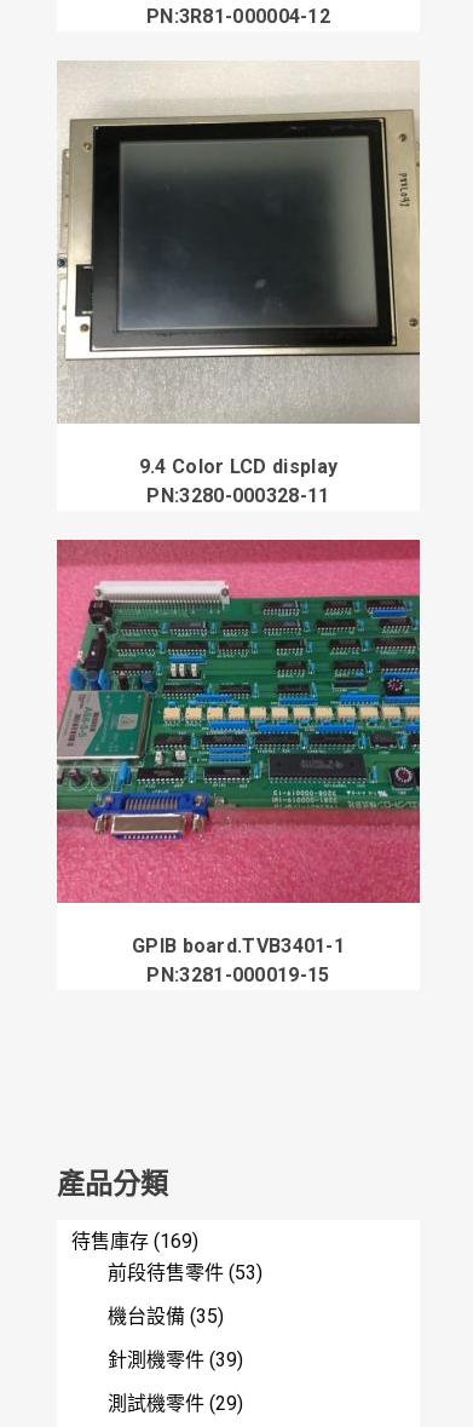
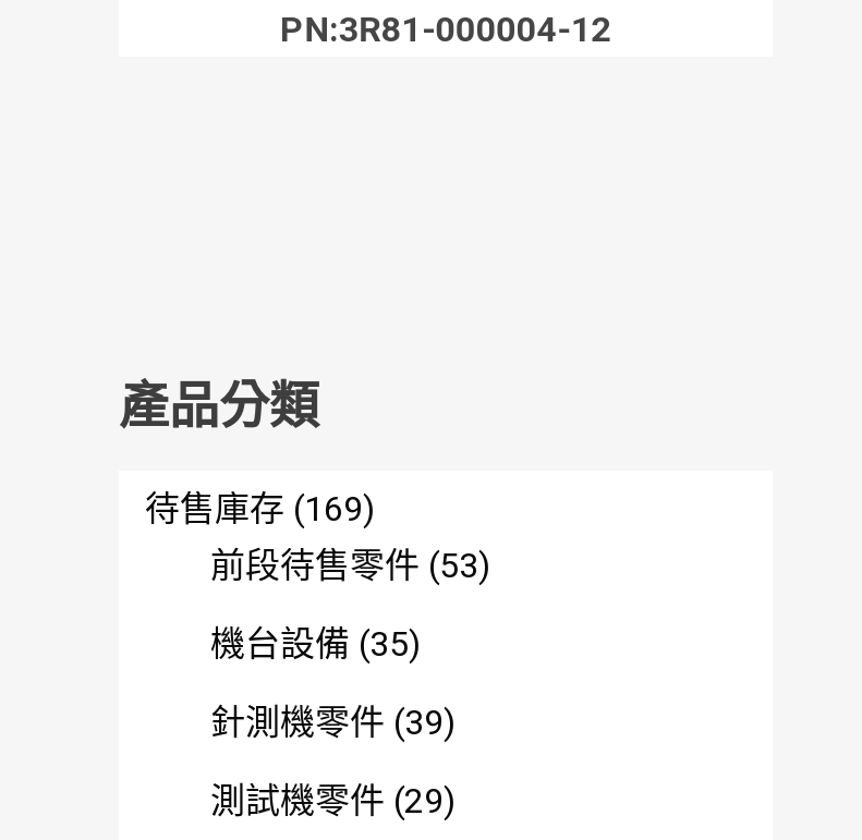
- [image]
- 9.4 Color LCD display
- PN:3280-000328-11

- [image]
- GPIB board.TVB3401-1
- PN:3281-000019-15
